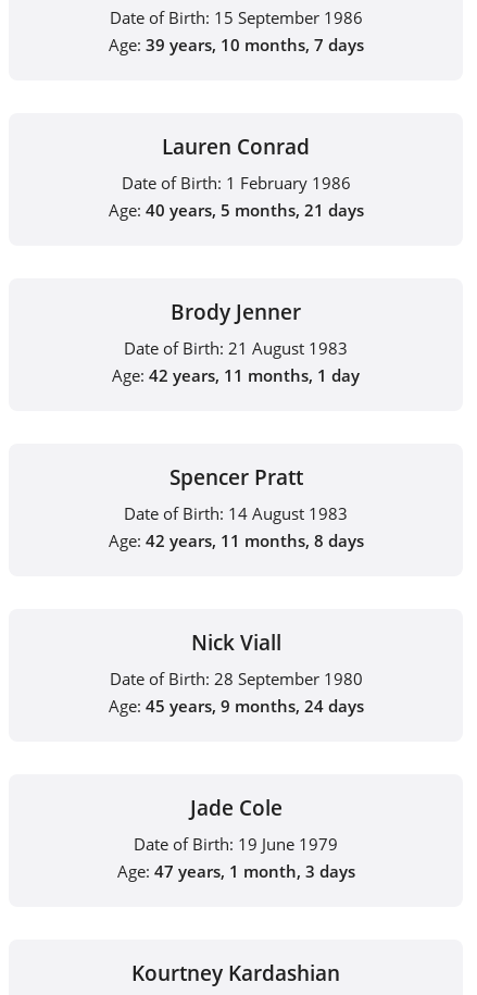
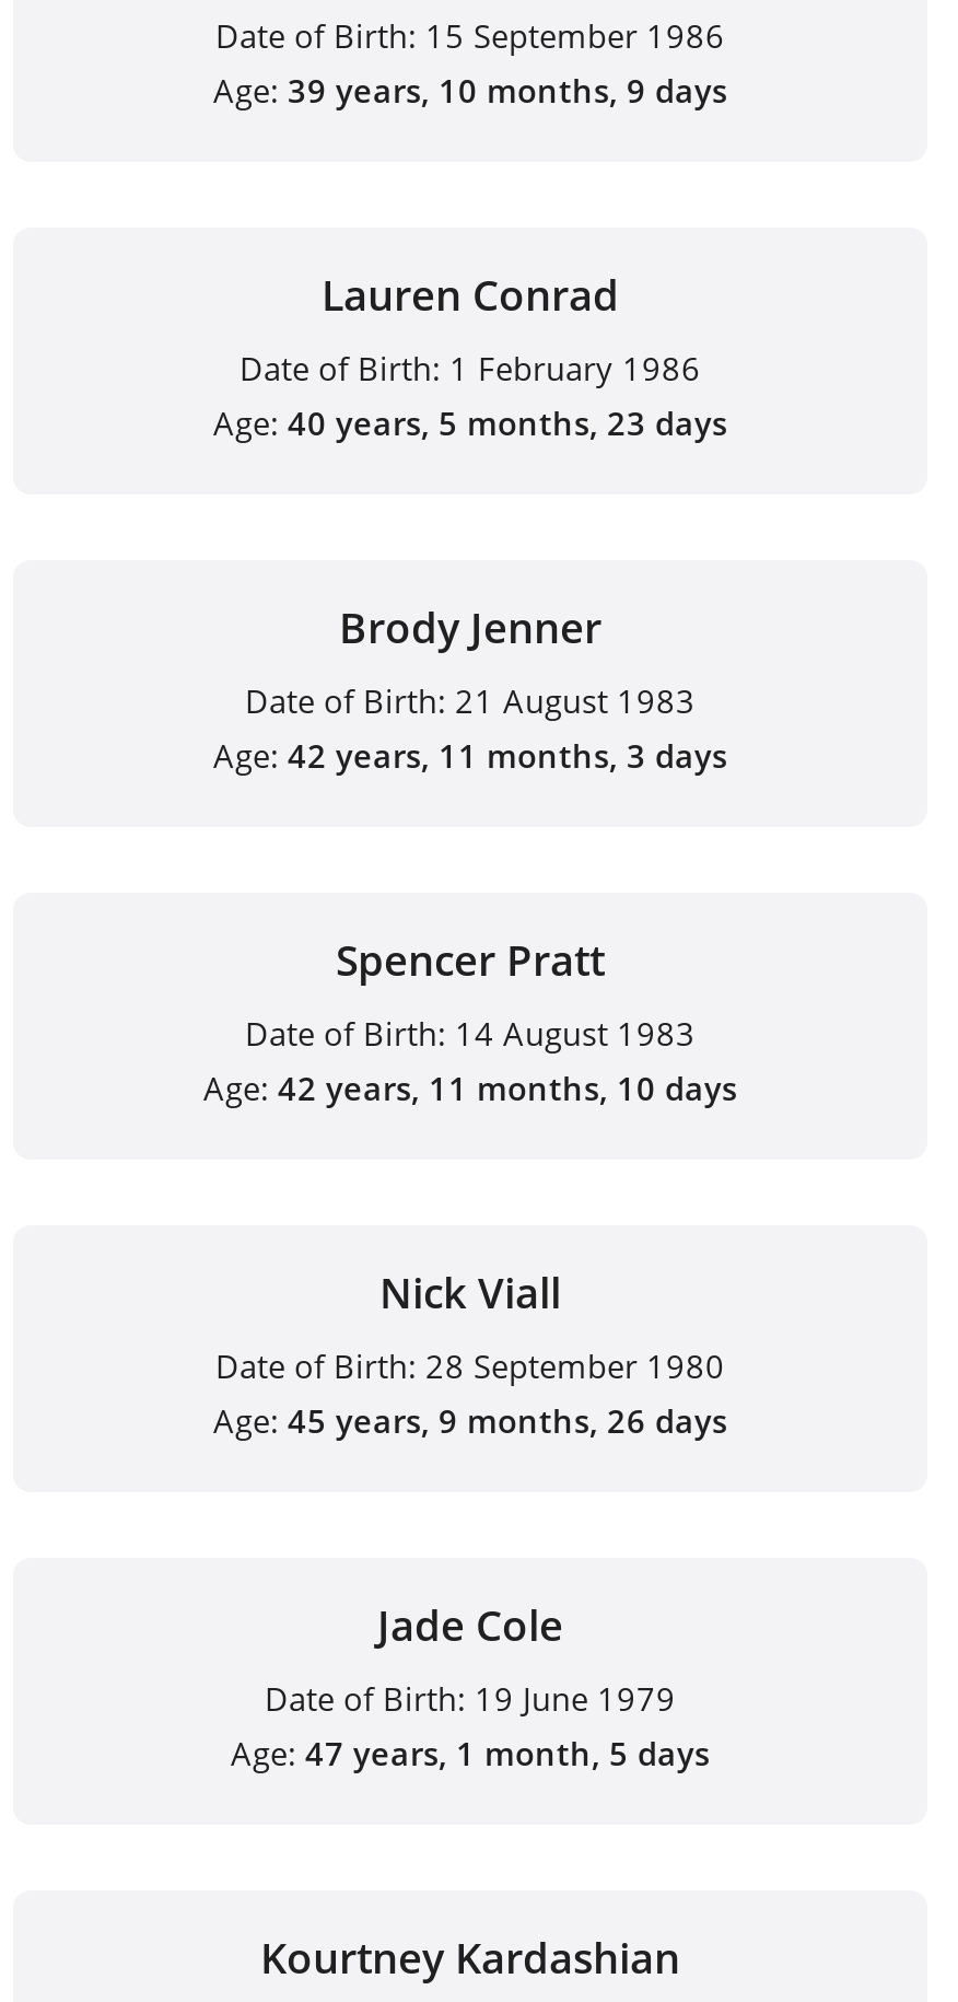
- Age: 39 years, 10 months, 7 days
+ Age: 39 years, 10 months, 9 days

- Age: 40 years, 5 months, 21 days
+ Age: 40 years, 5 months, 23 days

- Age: 42 years, 11 months, 1 day
+ Age: 42 years, 11 months, 3 days

- Age: 42 years, 11 months, 8 days
+ Age: 42 years, 11 months, 10 days

- Age: 45 years, 9 months, 24 days
+ Age: 45 years, 9 months, 26 days

- Age: 47 years, 1 month, 3 days
+ Age: 47 years, 1 month, 5 days
